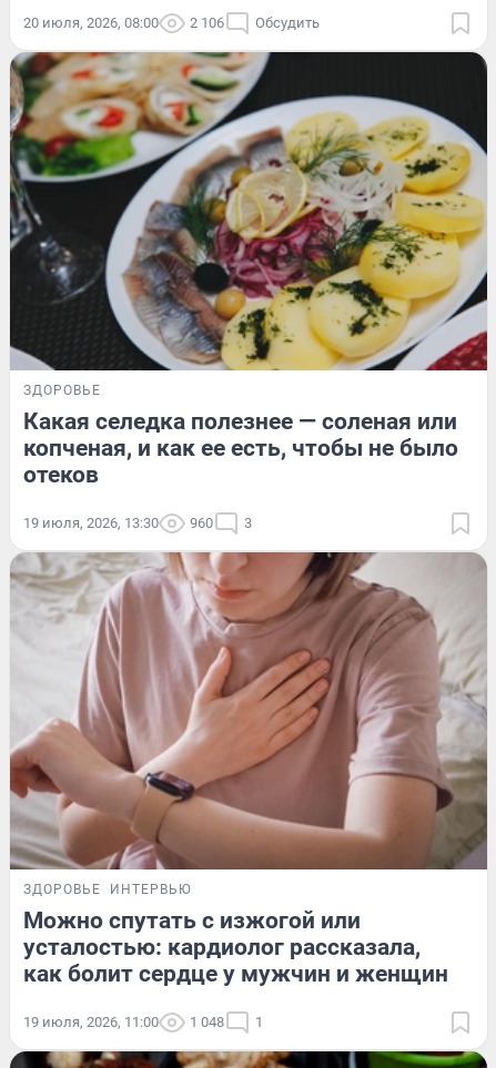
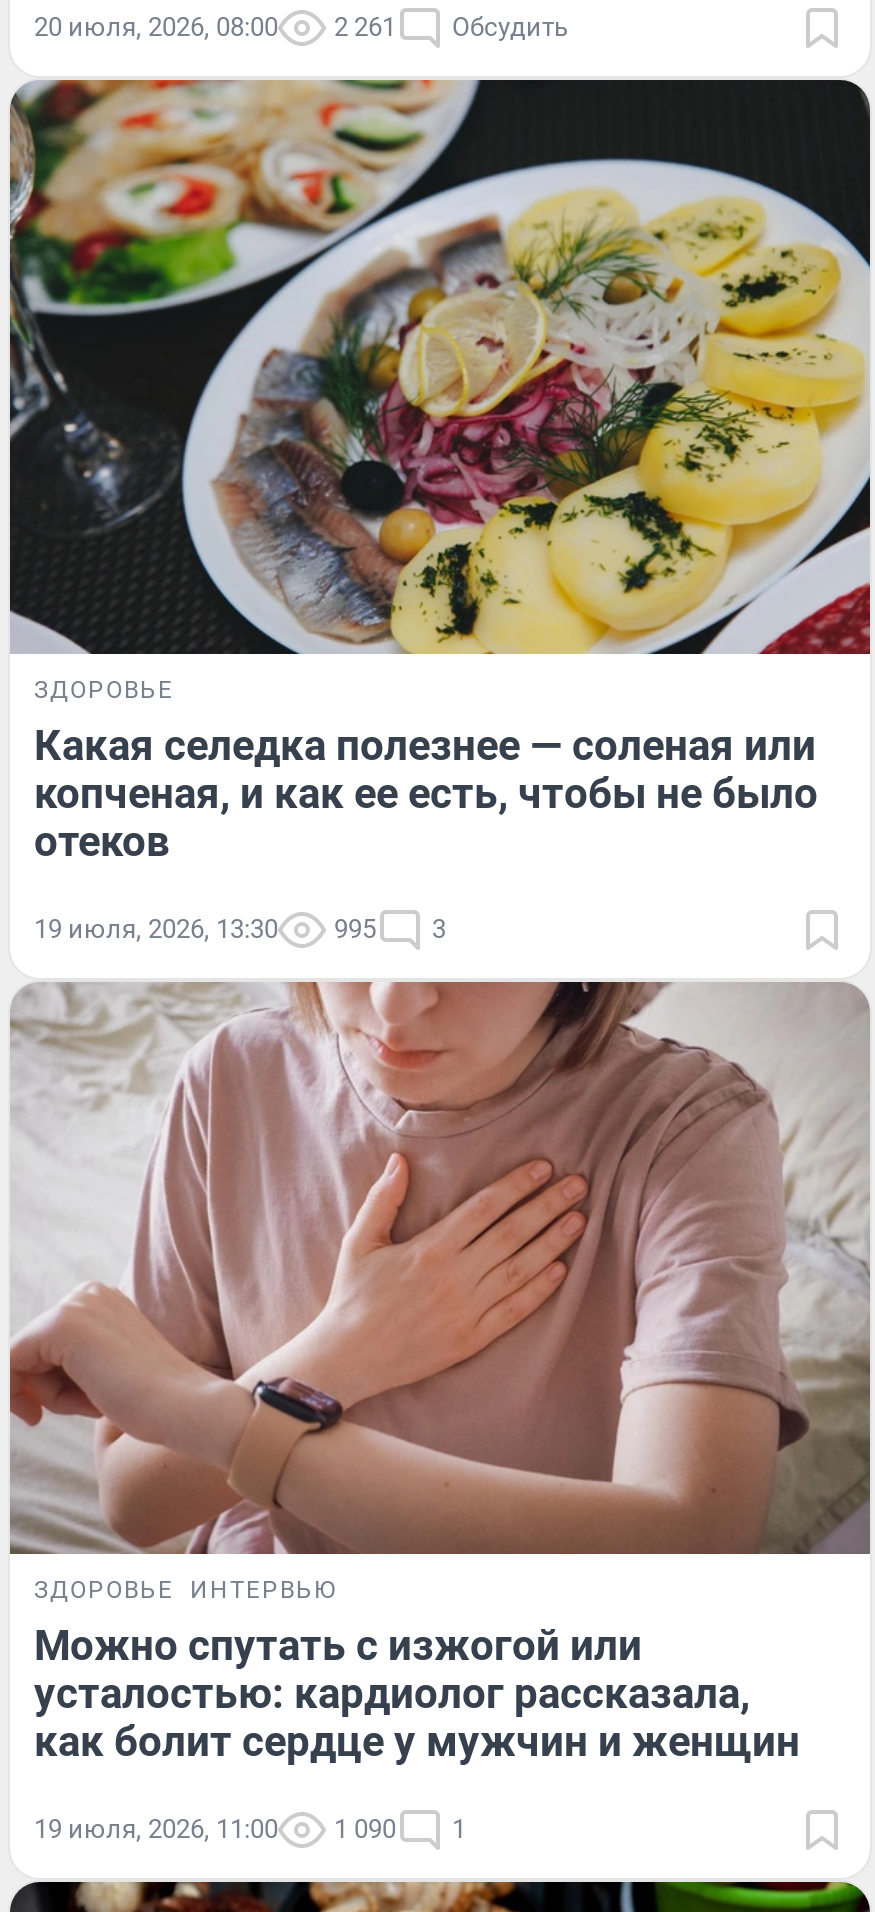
- 20 июля, 2026, 08:00 2 106 Обсудить
+ 20 июля, 2026, 08:00 2 261 Обсудить

- 19 июля, 2026, 13:30 960 3
+ 19 июля, 2026, 13:30 995 3

- 19 июля, 2026, 11:00 1 048 1
+ 19 июля, 2026, 11:00 1 090 1
